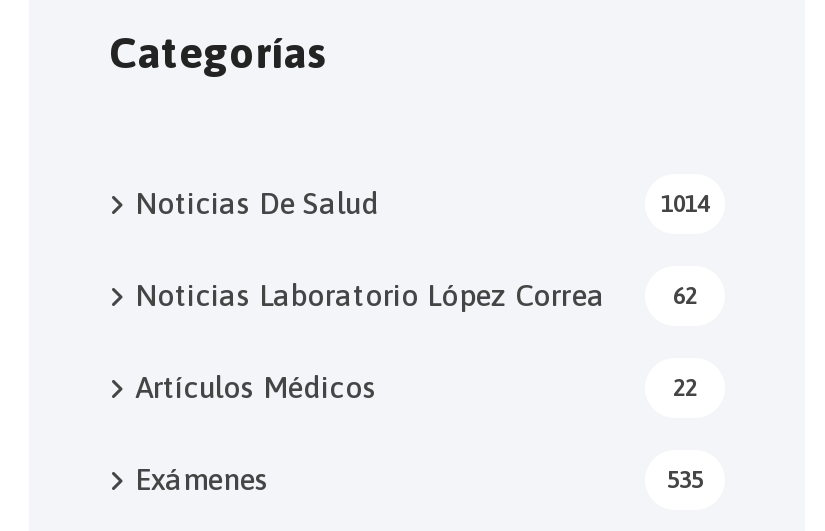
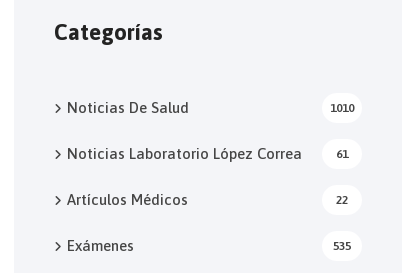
- 1014
+ 1010

- 62
+ 61
